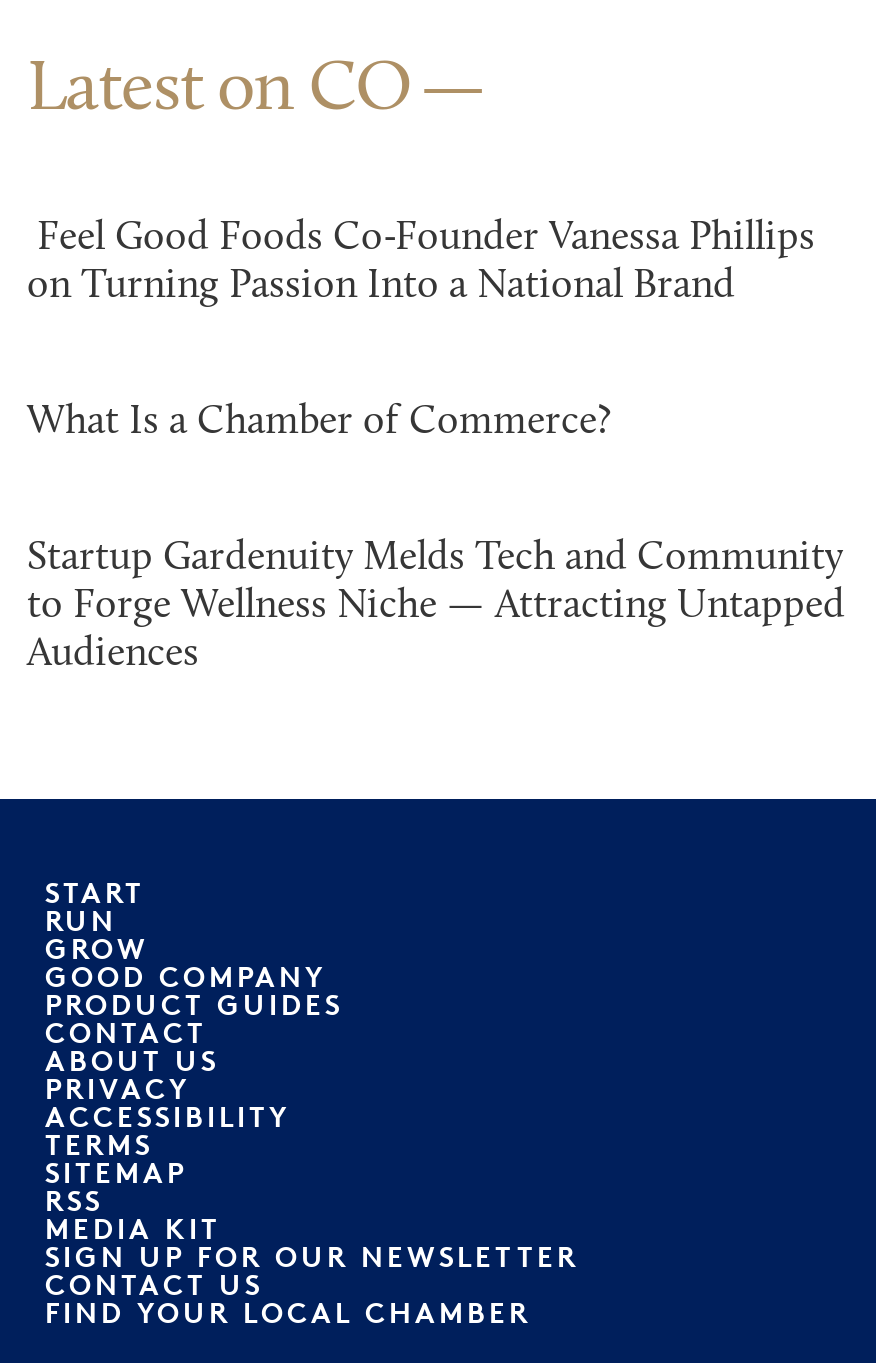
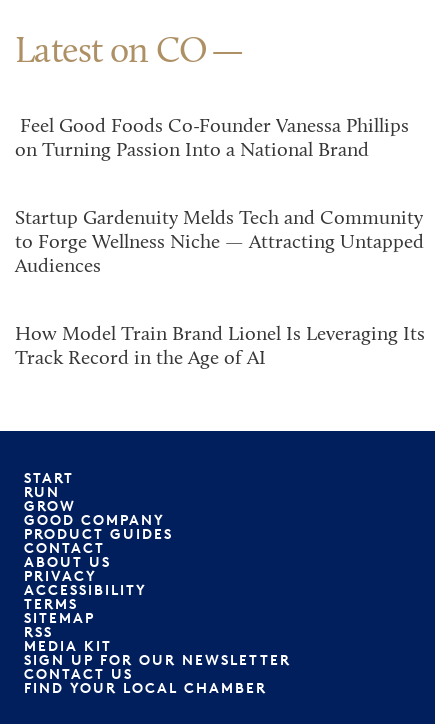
- What Is a Chamber of Commerce?

moved up: Startup Gardenuity Melds Tech and Community | to Forge Wellness Niche — Attracting Untapped | Audiences

+ How Model Train Brand Lionel Is Leveraging Its
+ Track Record in the Age of AI
